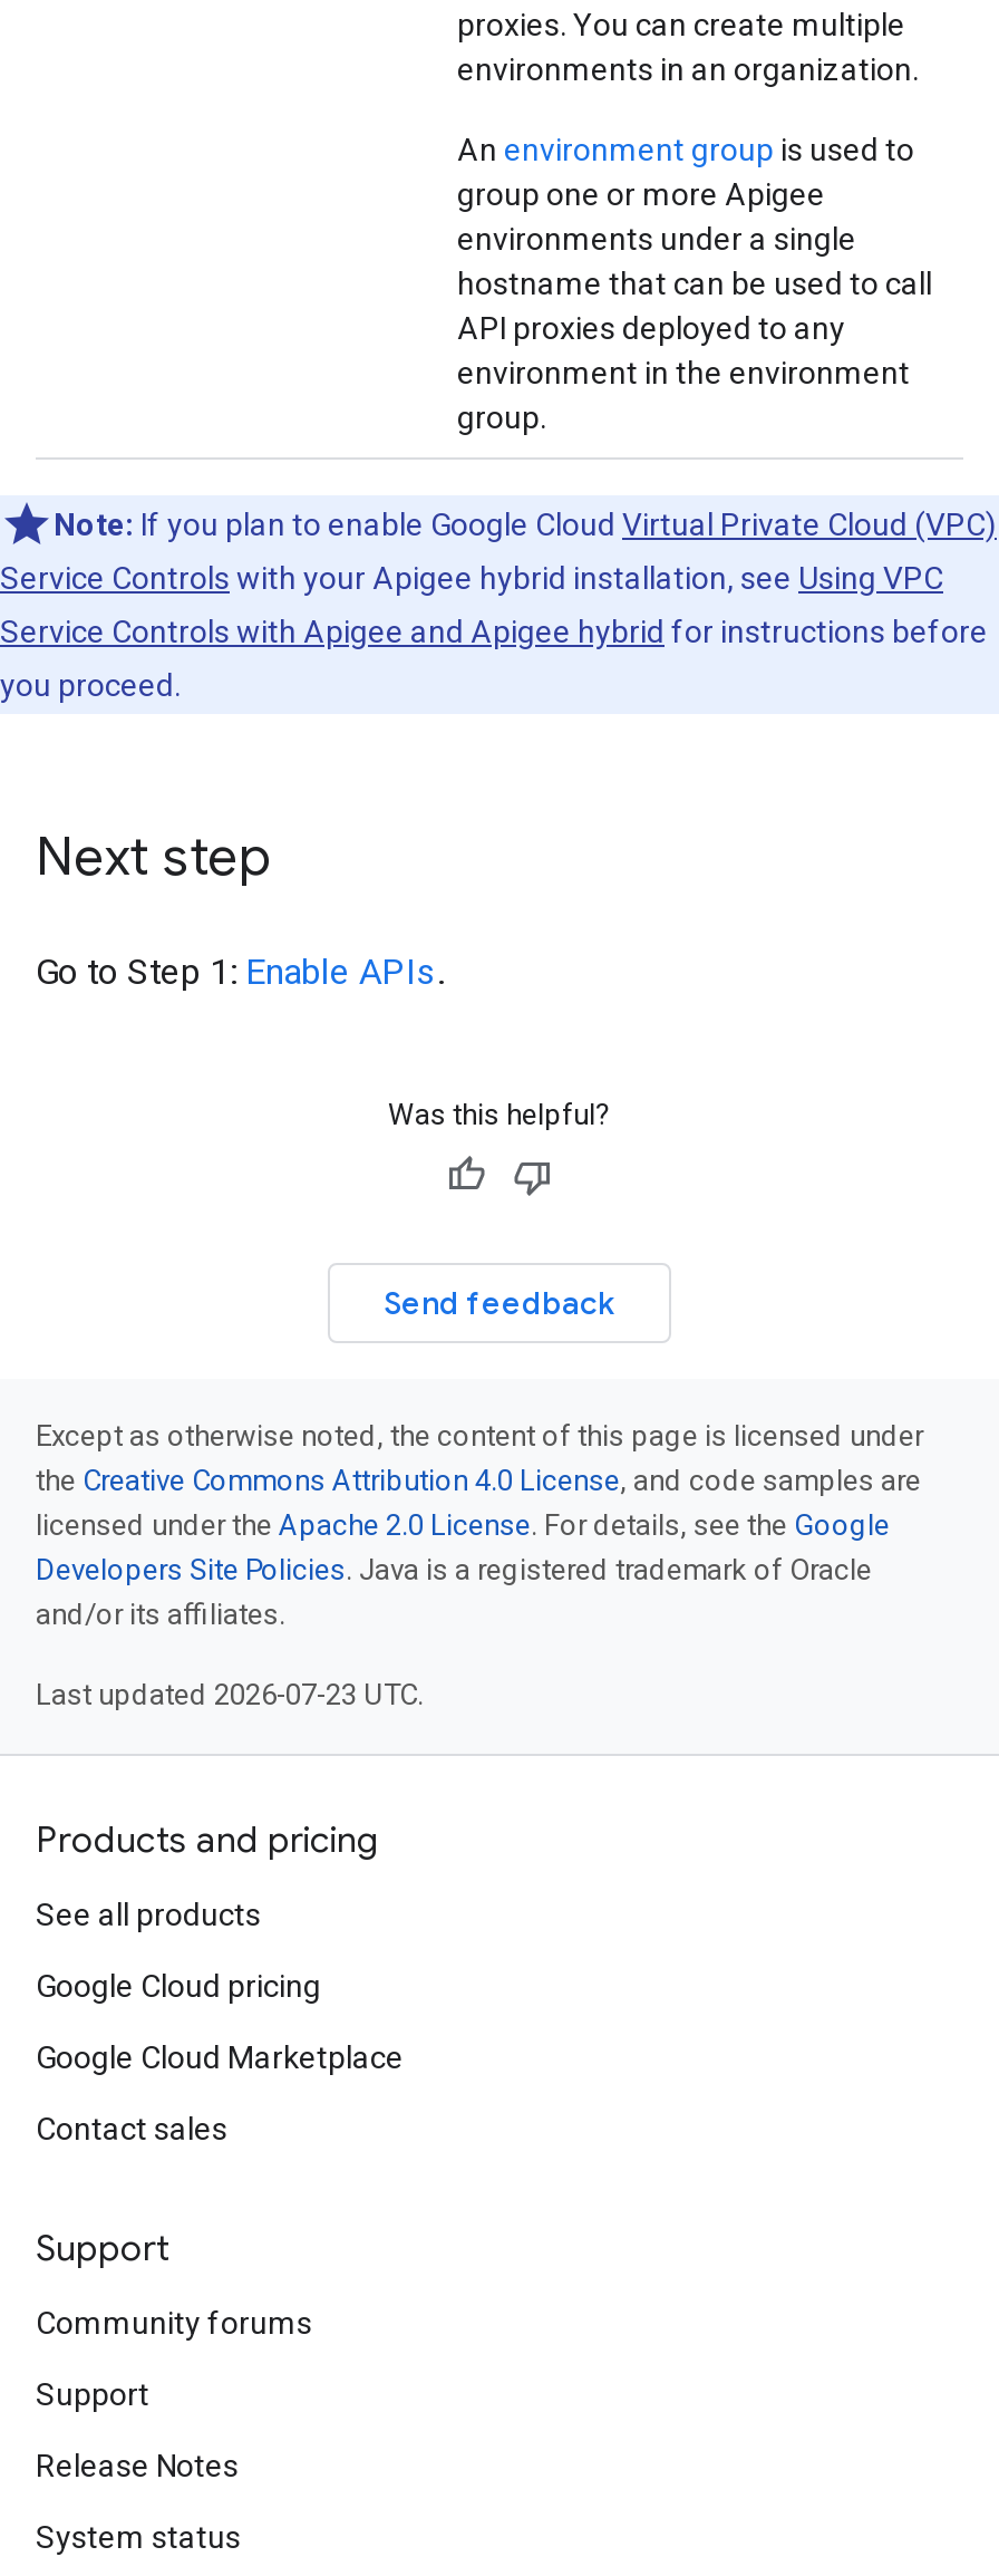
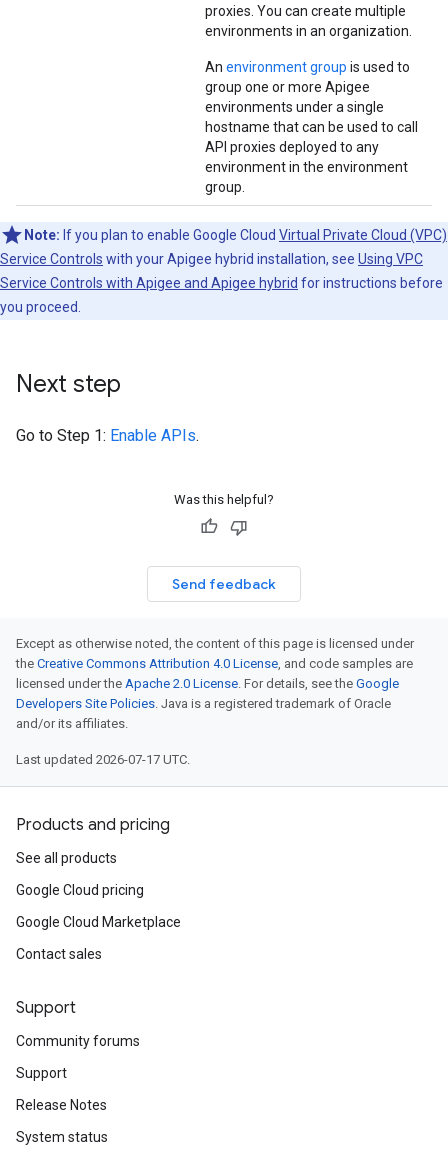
- Last updated 2026-07-23 UTC.
+ Last updated 2026-07-17 UTC.
